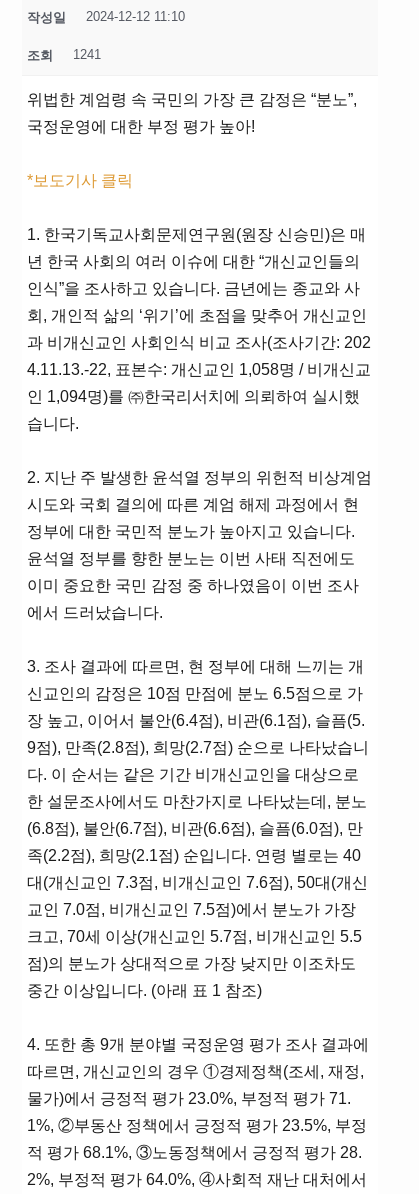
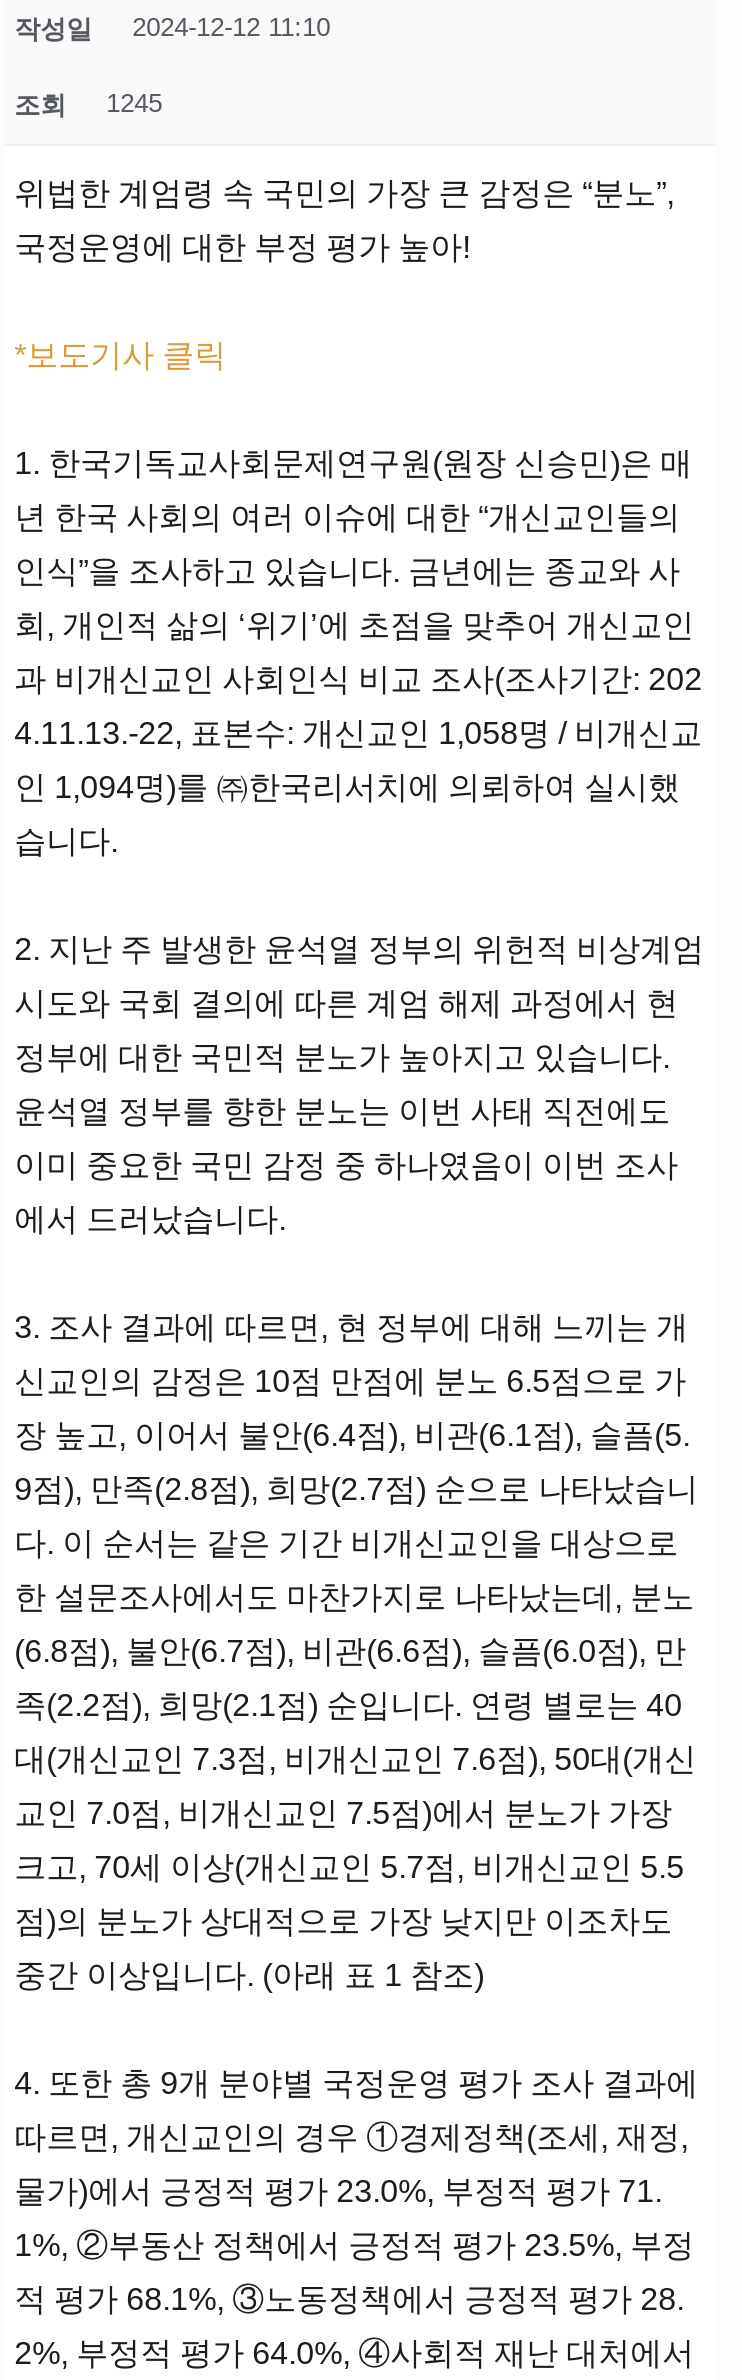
- 조회 1241
+ 조회 1245
